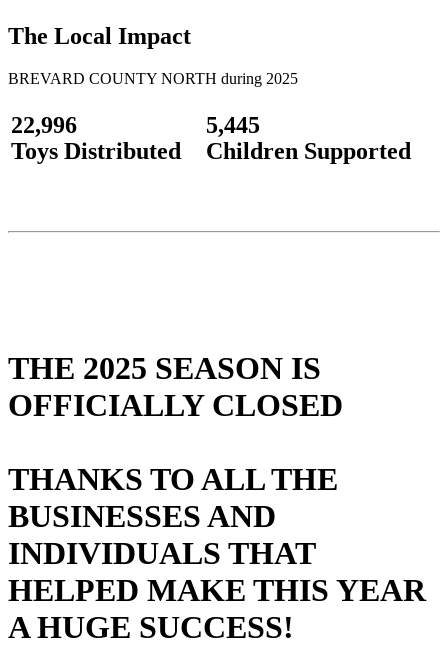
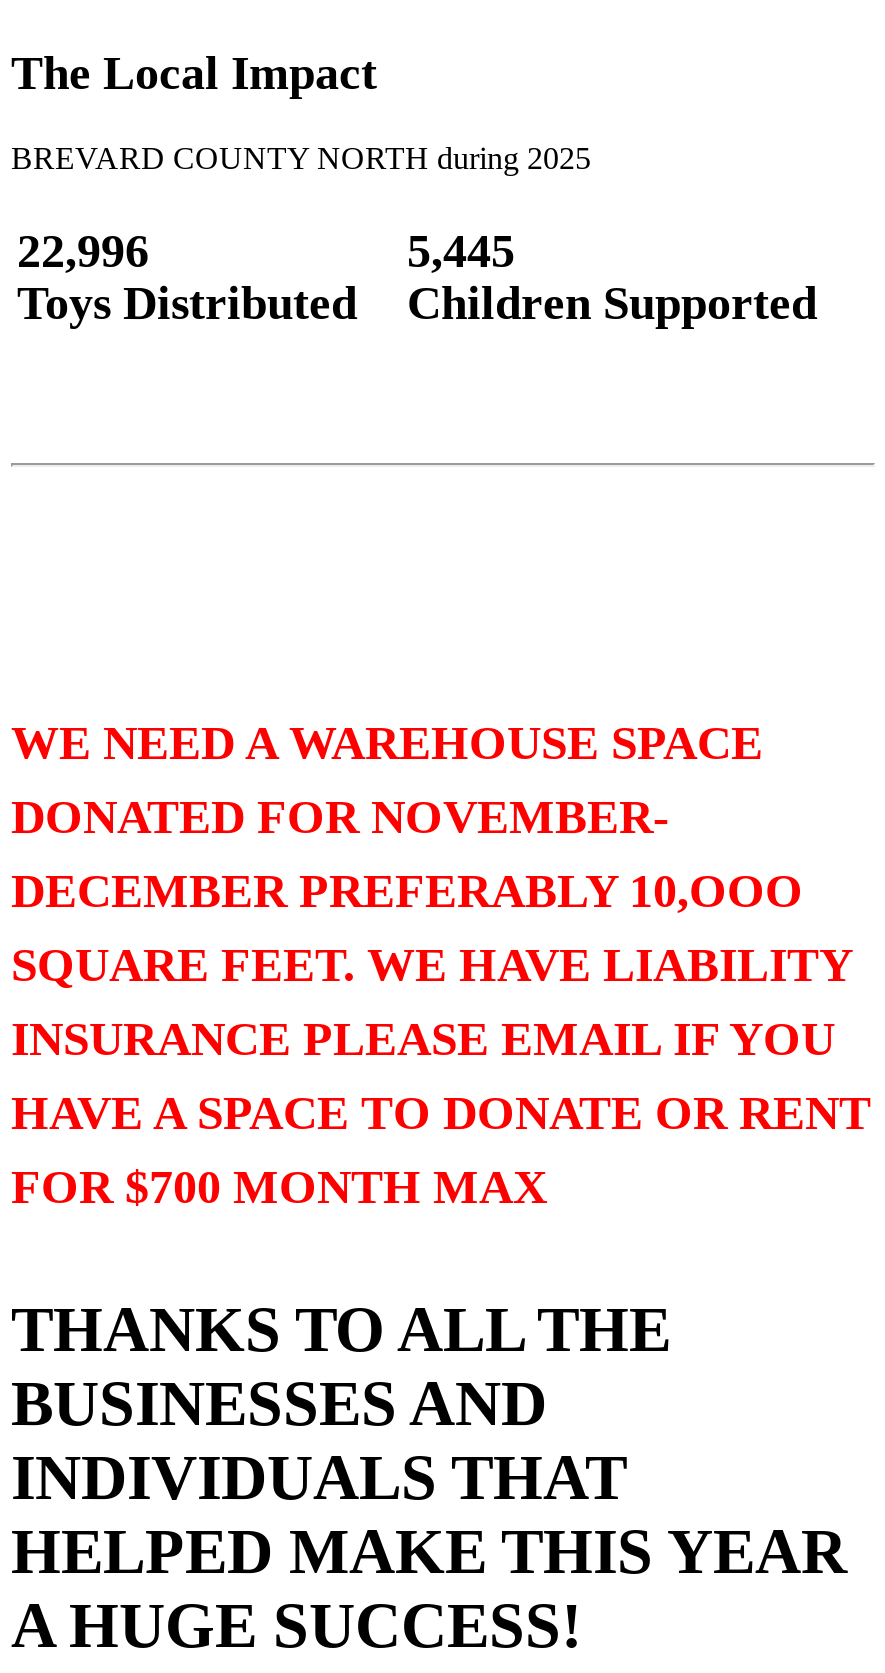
- THE 2025 SEASON IS
- OFFICIALLY CLOSED
+ WE NEED A WAREHOUSE SPACE
+ DONATED FOR NOVEMBER-
+ DECEMBER PREFERABLY 10,OOO
+ SQUARE FEET. WE HAVE LIABILITY
+ INSURANCE PLEASE EMAIL IF YOU
+ HAVE A SPACE TO DONATE OR RENT
+ FOR $700 MONTH MAX
